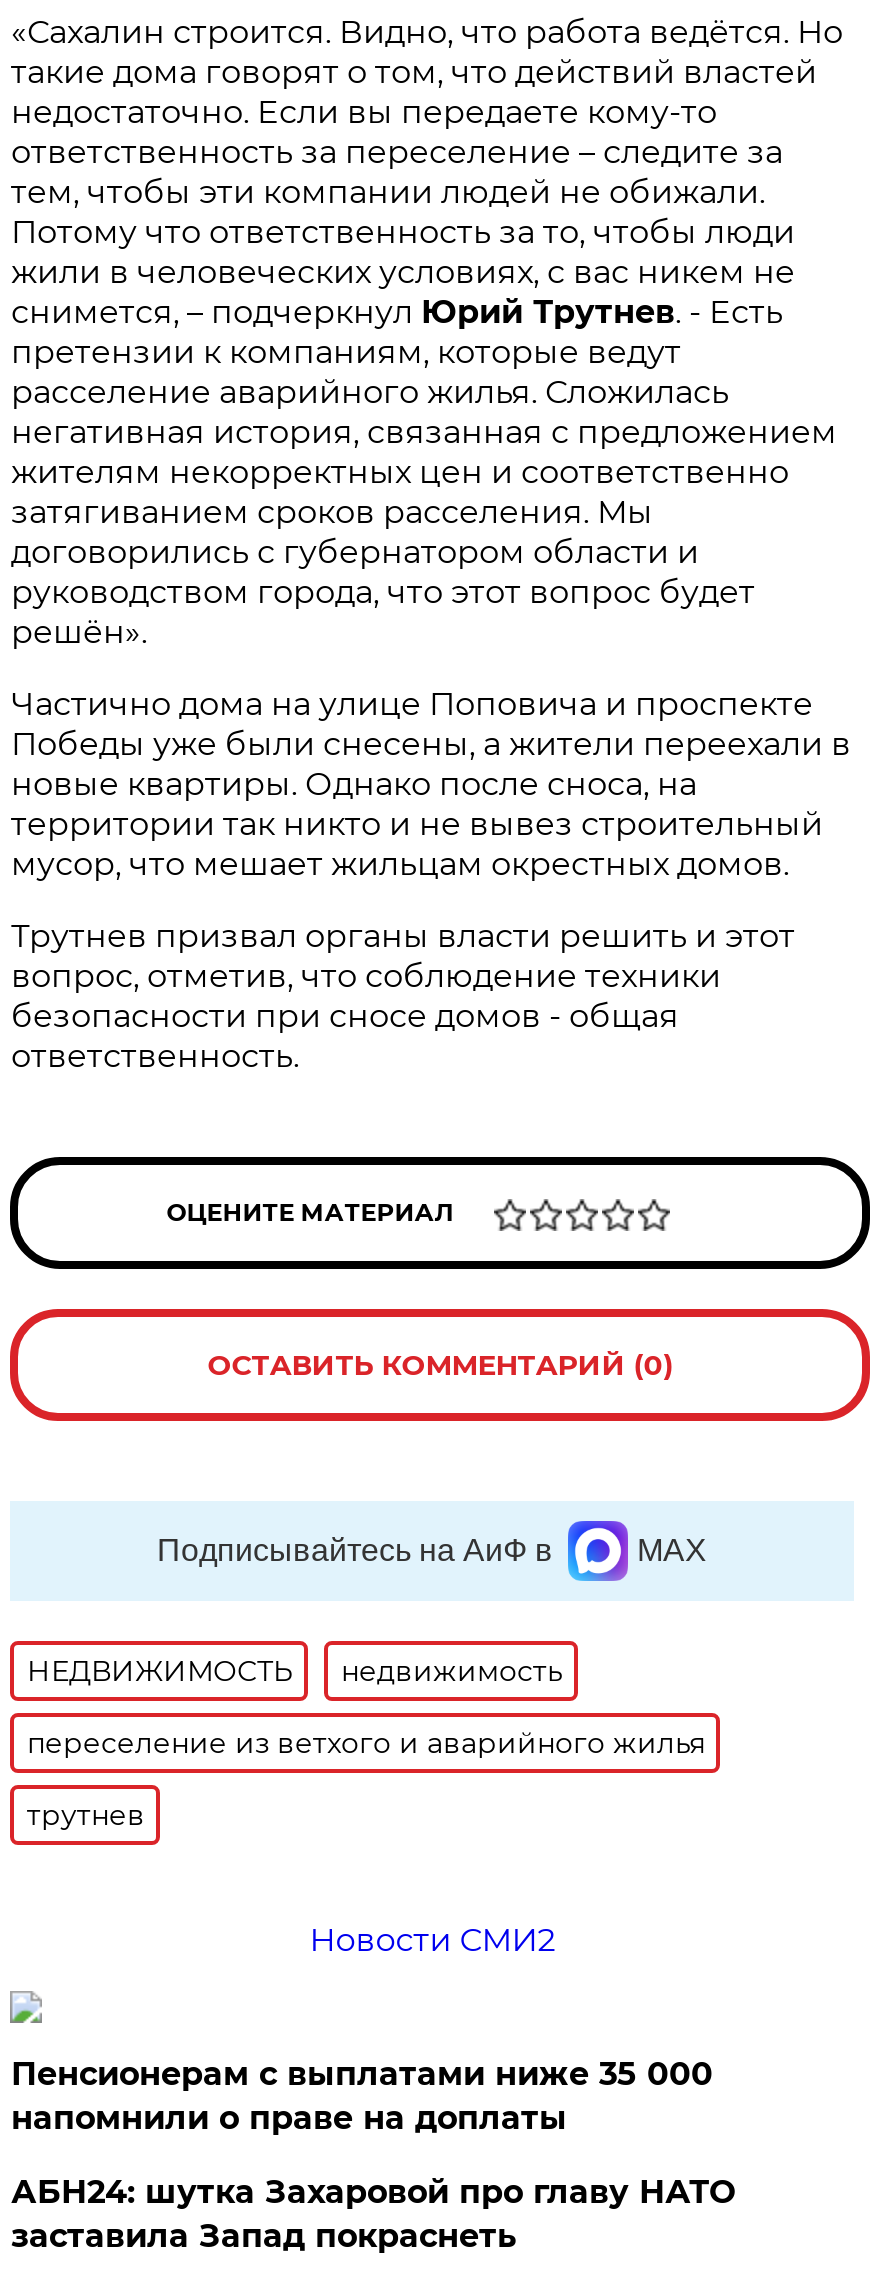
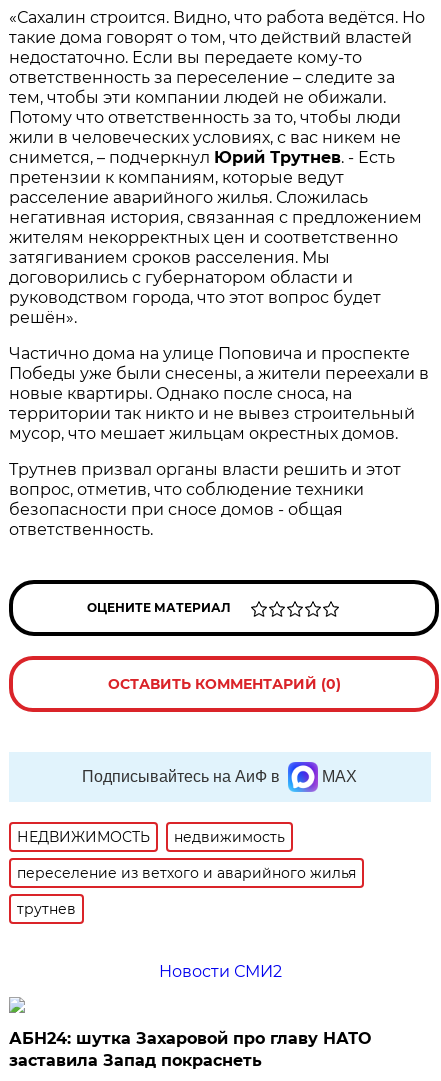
- Пенсионерам с выплатами ниже 35 000
- напомнили о праве на доплаты
